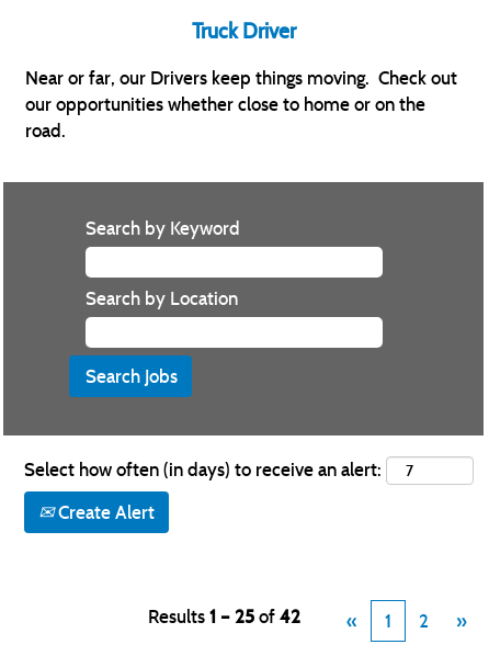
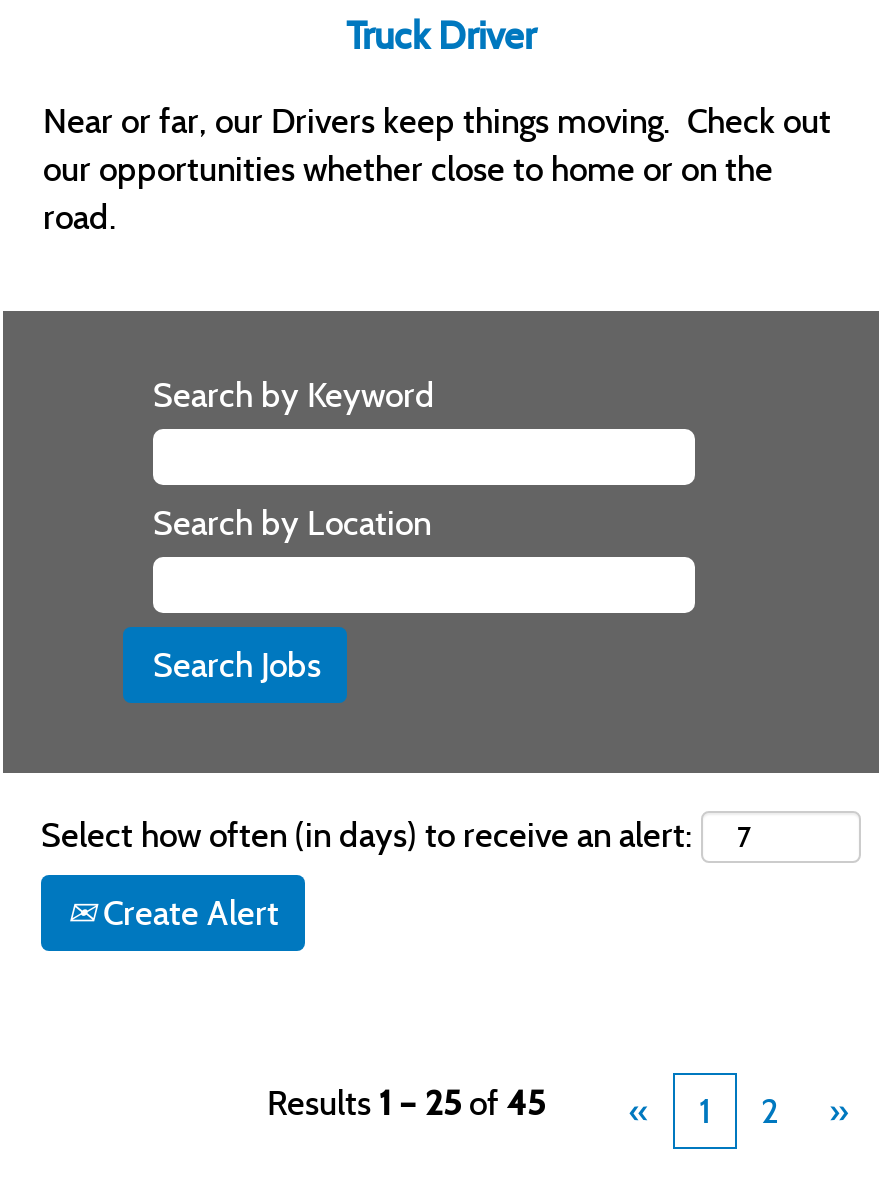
- Results 1 – 25 of 42
+ Results 1 – 25 of 45
